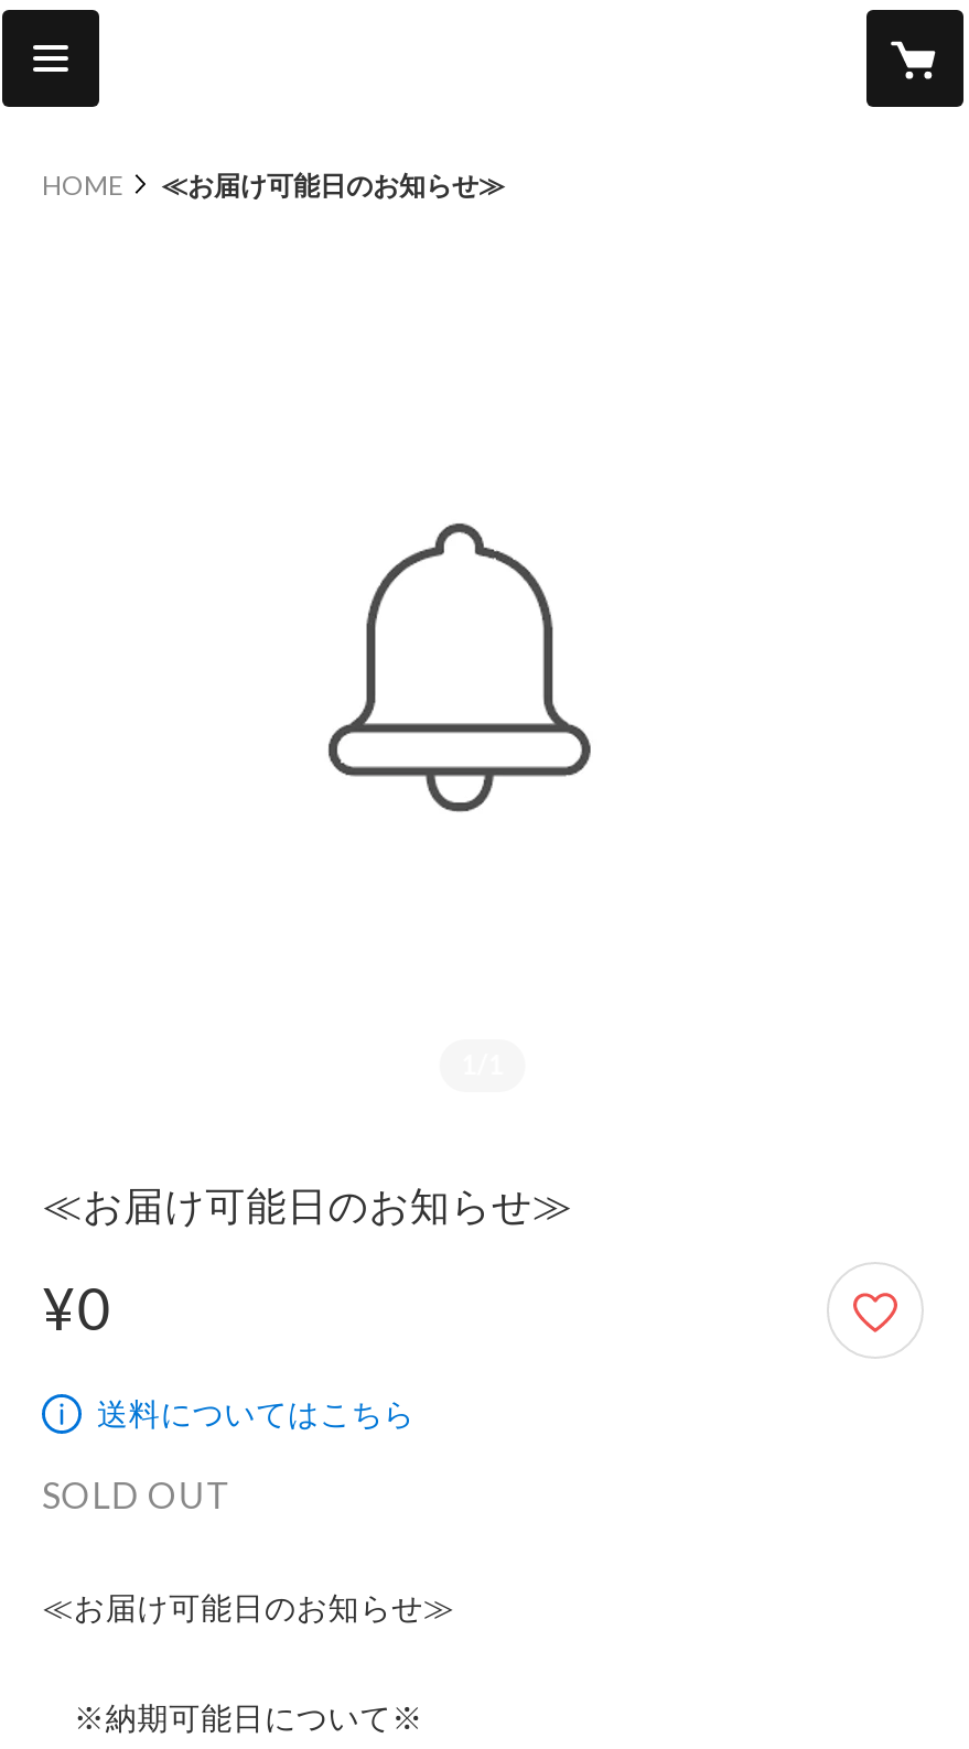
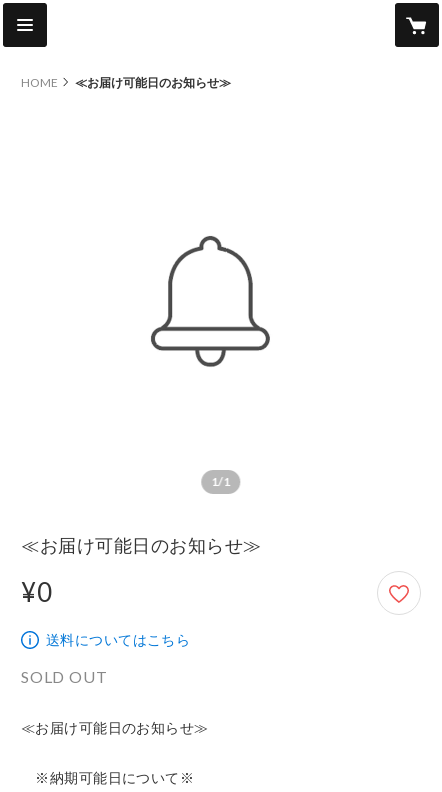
+ 1/1
